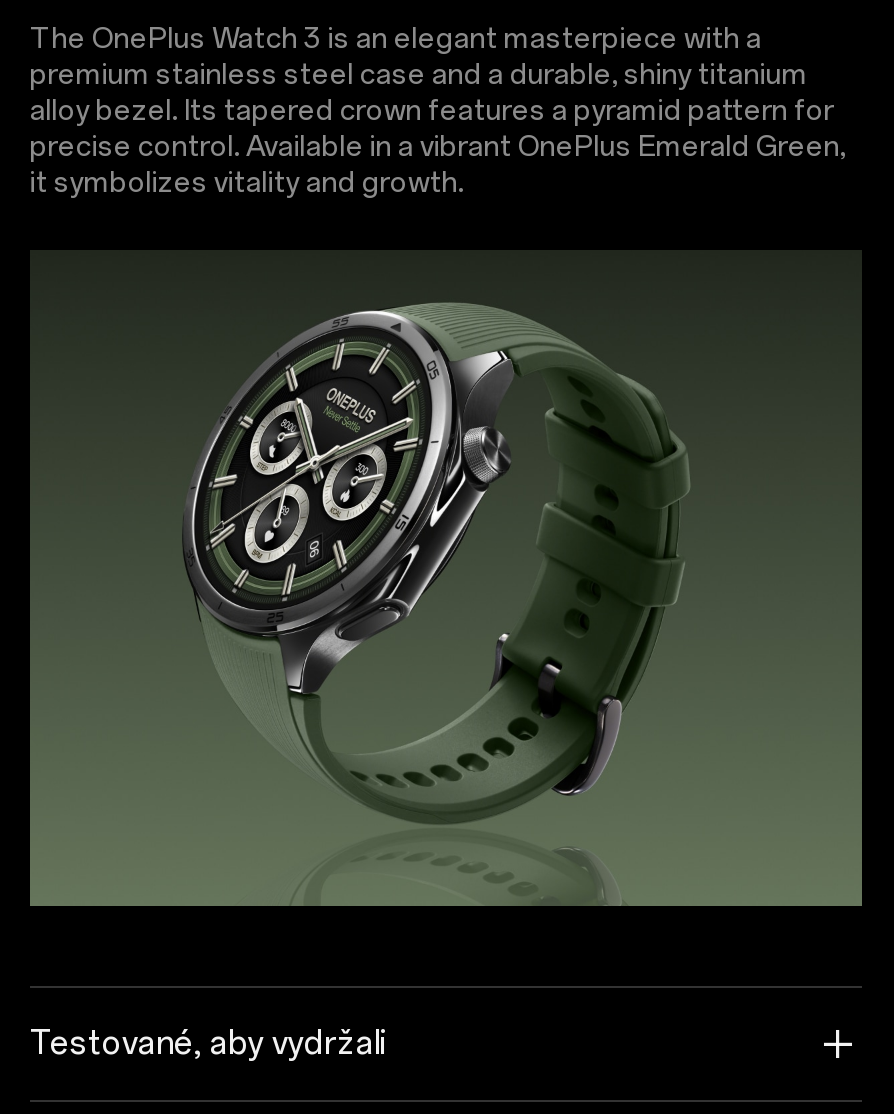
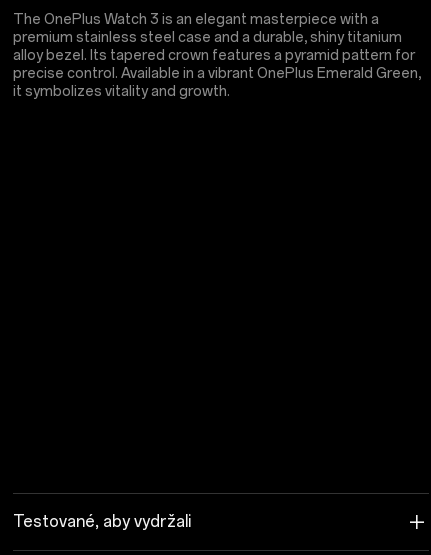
- [image]
